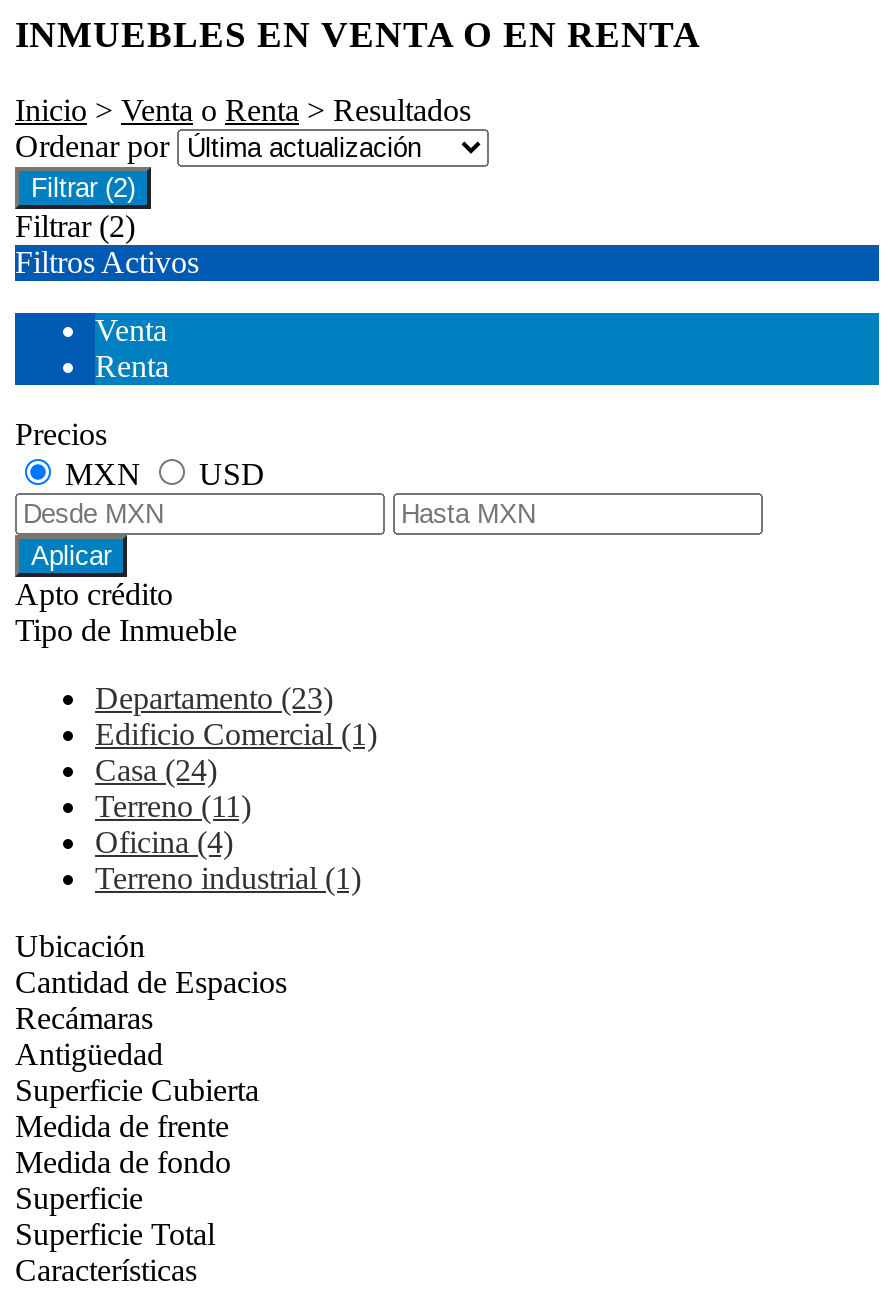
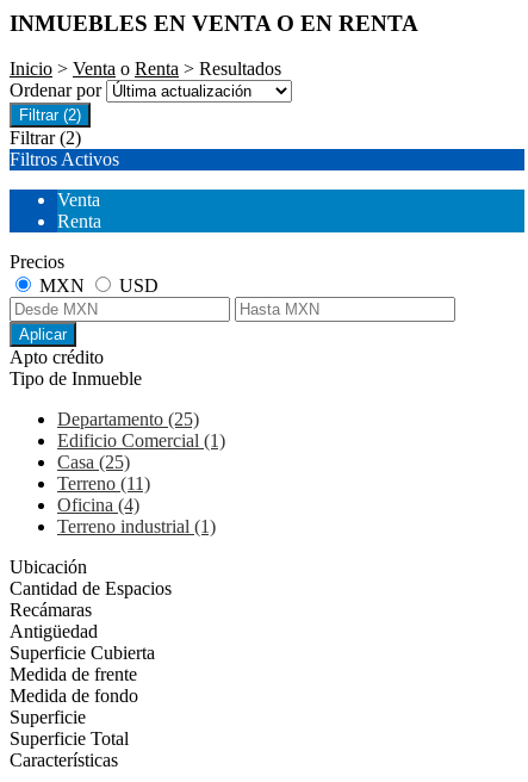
- Departamento (23)
+ Departamento (25)

- Casa (24)
+ Casa (25)
